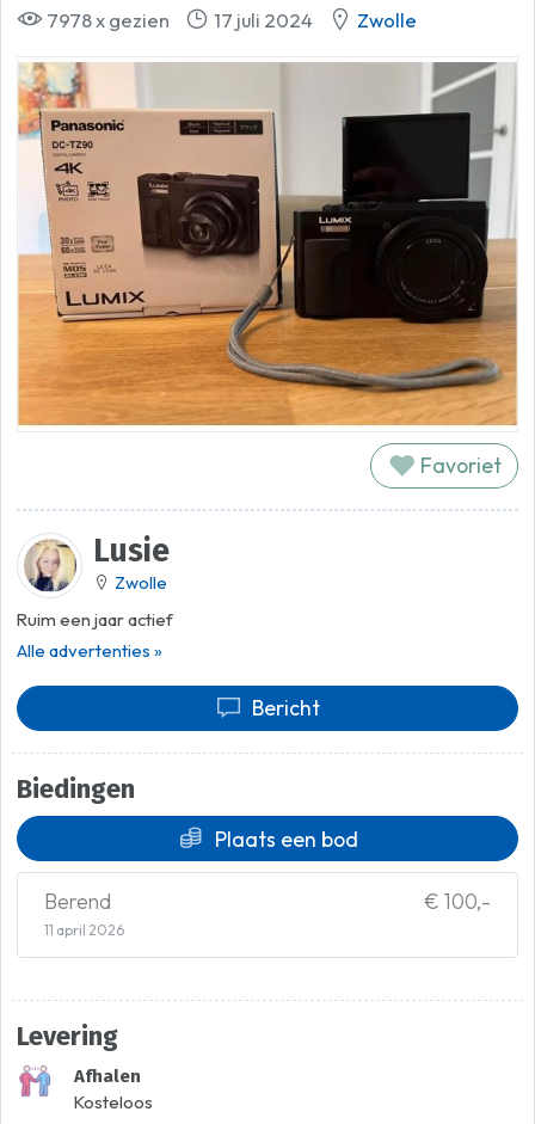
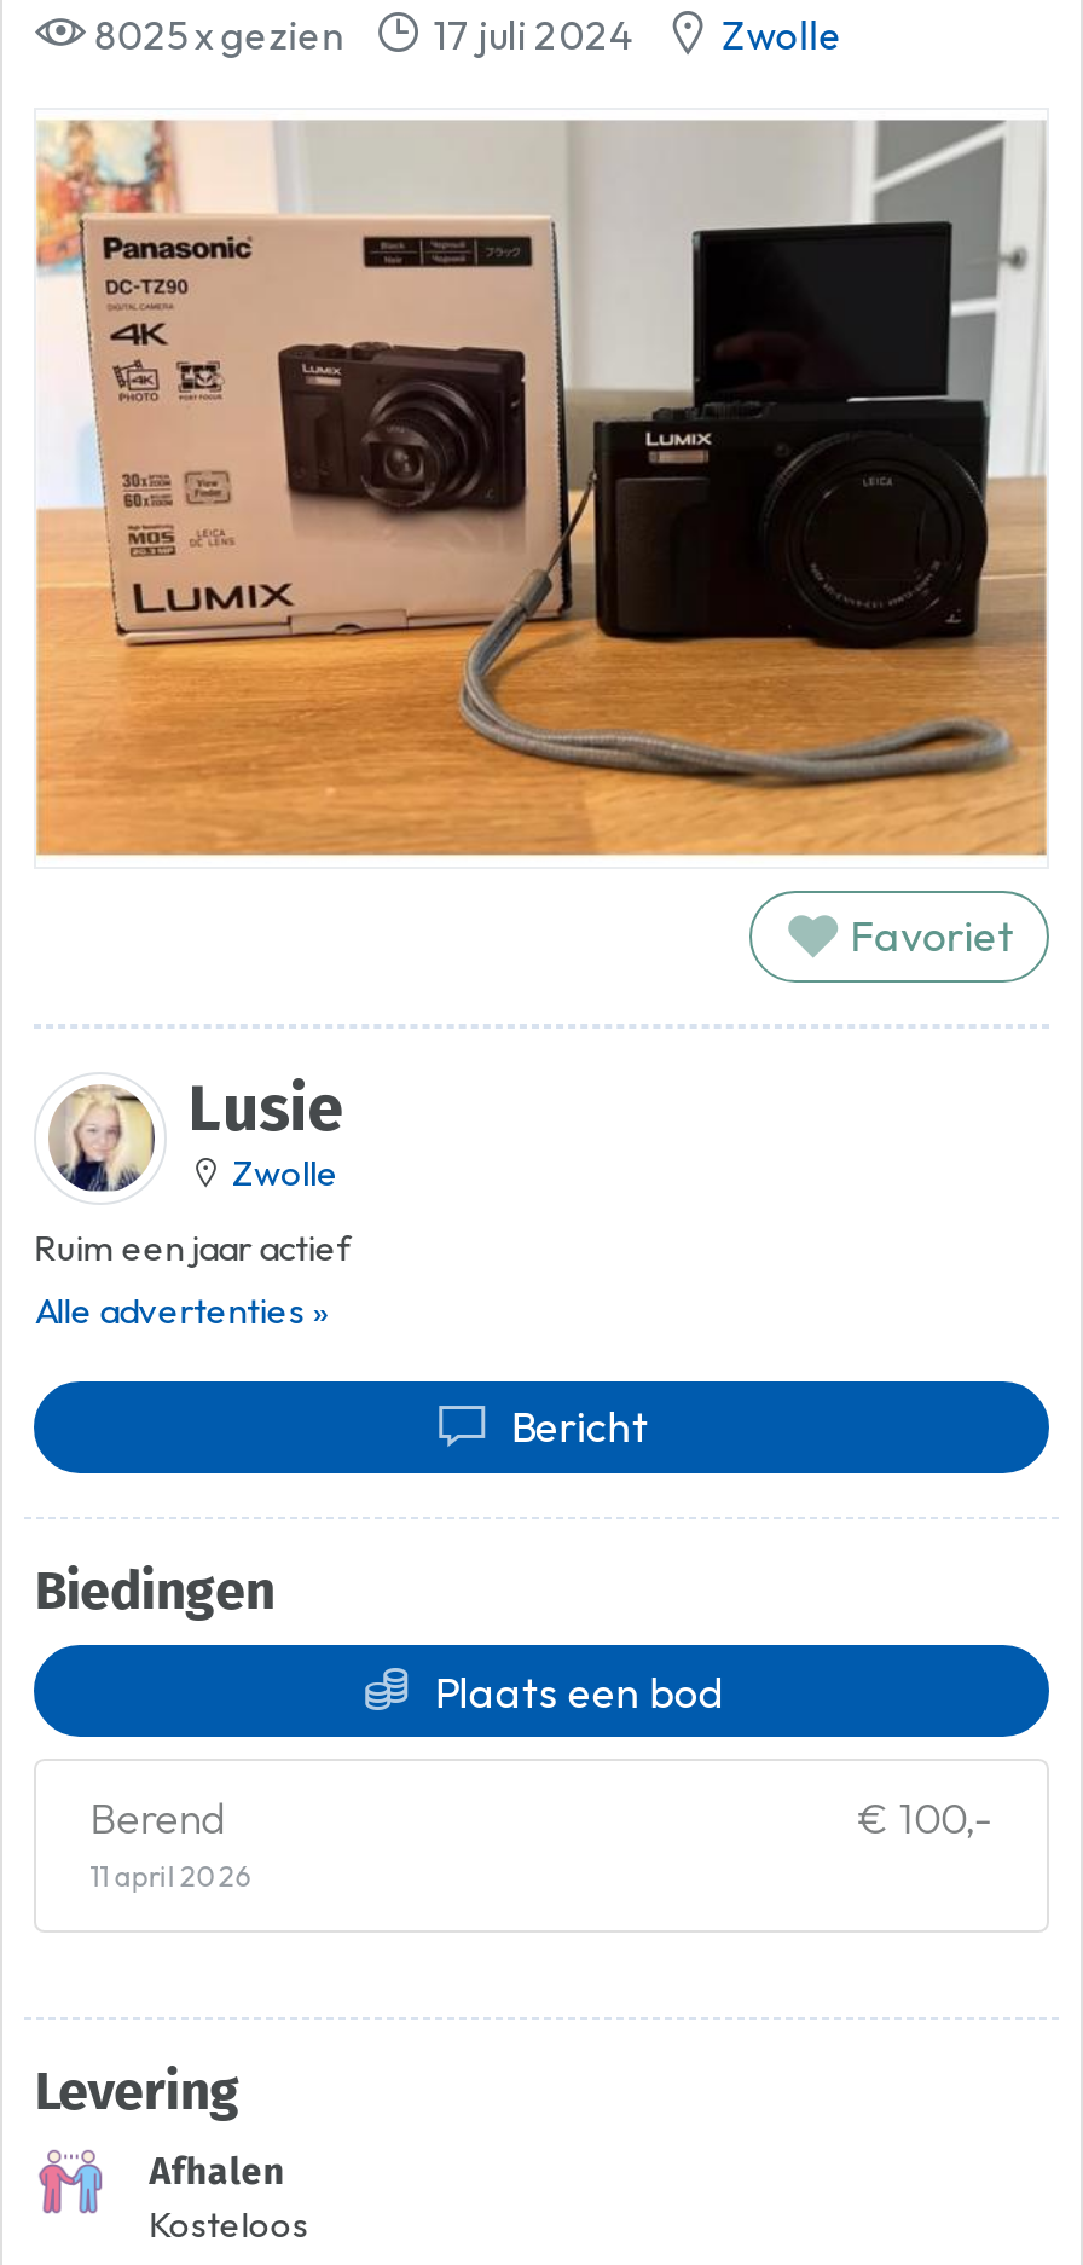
- 7978 x gezien 17 juli 2024 Zwolle
+ 8025 x gezien 17 juli 2024 Zwolle
